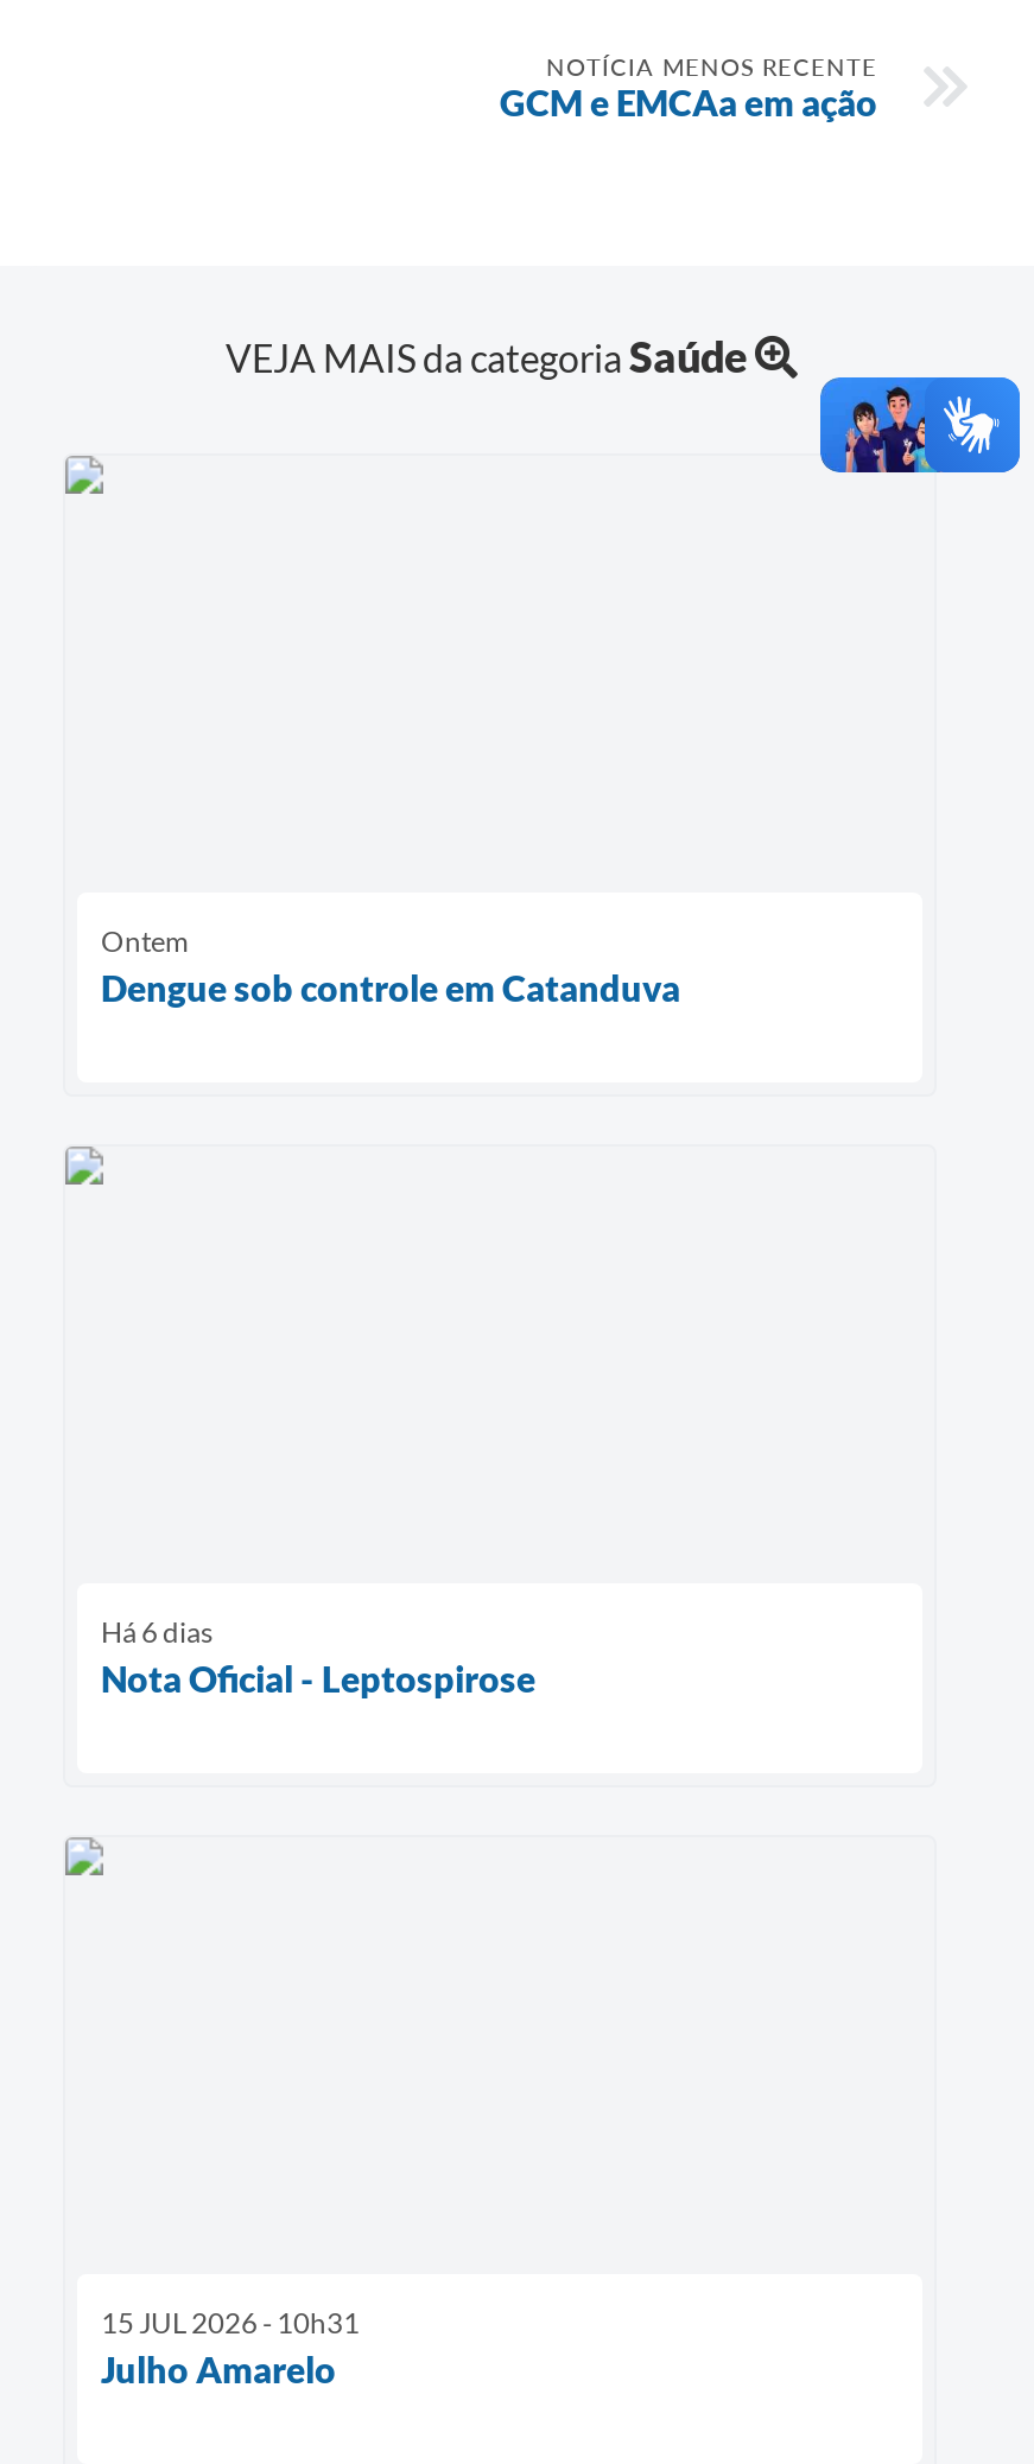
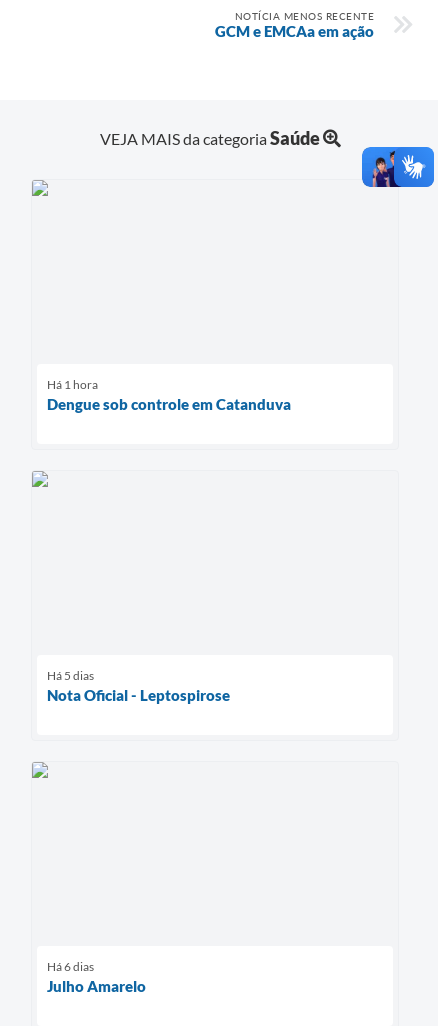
- [image]
+ [image]

- Ontem
+ Há 1 hora

- Há 6 dias
+ Há 5 dias

- 15 JUL 2026 - 10h31
+ Há 6 dias
